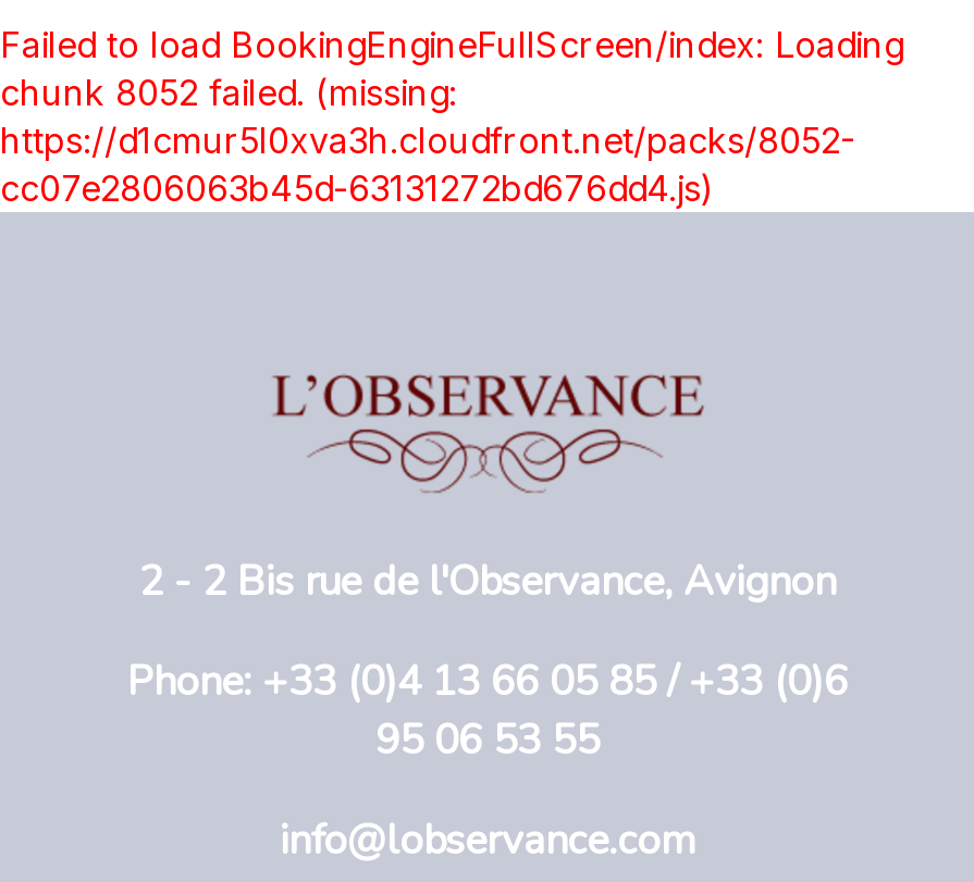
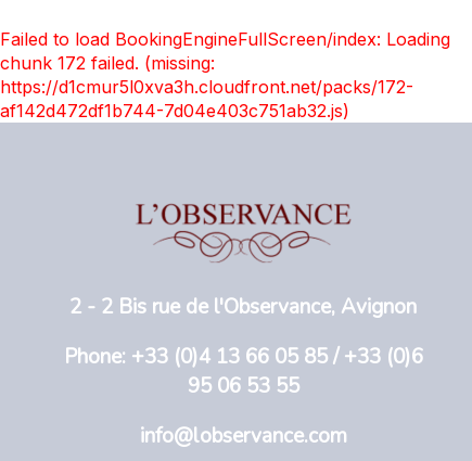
- chunk 8052 failed. (missing:
- https://d1cmur5l0xva3h.cloudfront.net/packs/8052-
- cc07e2806063b45d-63131272bd676dd4.js)
+ chunk 172 failed. (missing:
+ https://d1cmur5l0xva3h.cloudfront.net/packs/172-
+ af142d472df1b744-7d04e403c751ab32.js)
